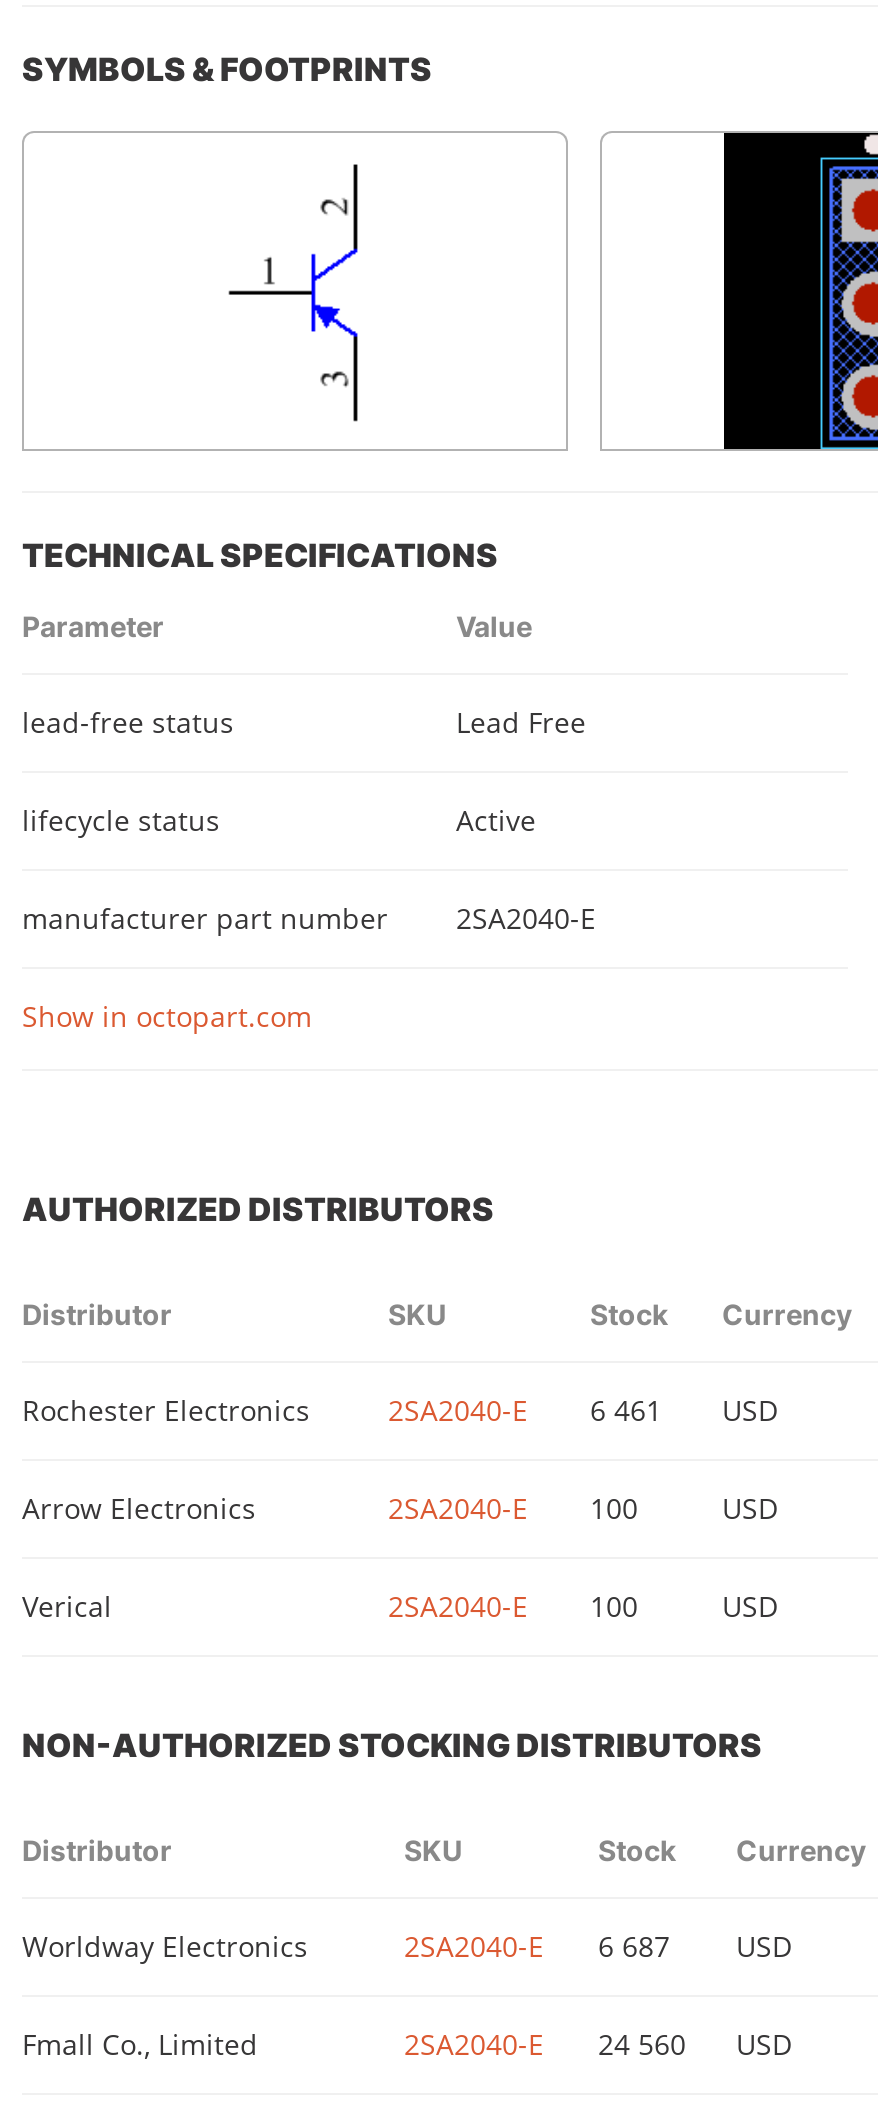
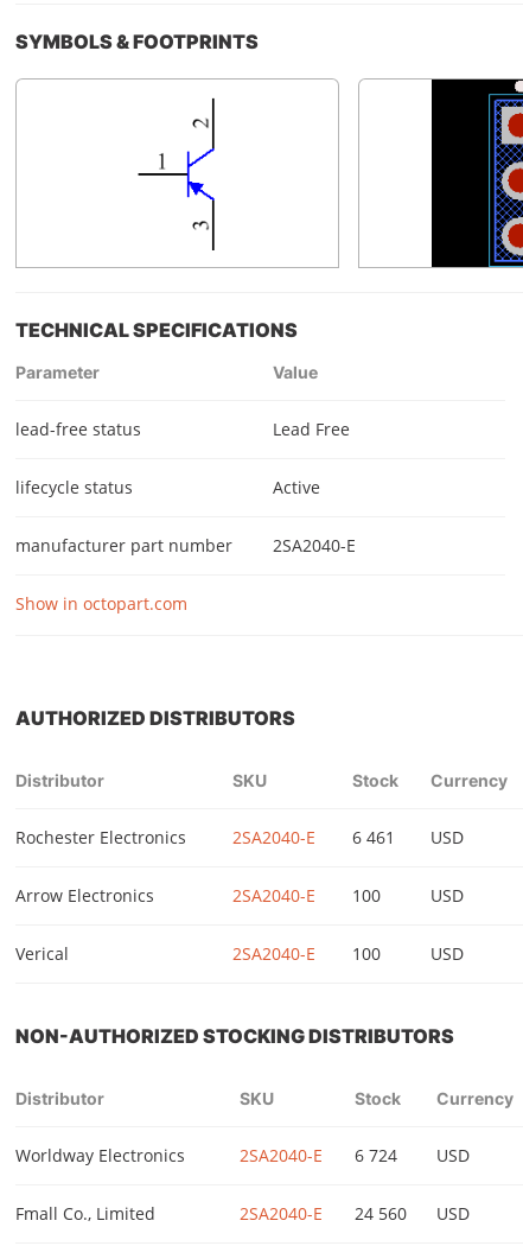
- 2SA2040-E 6 687 USD
+ 2SA2040-E 6 724 USD
